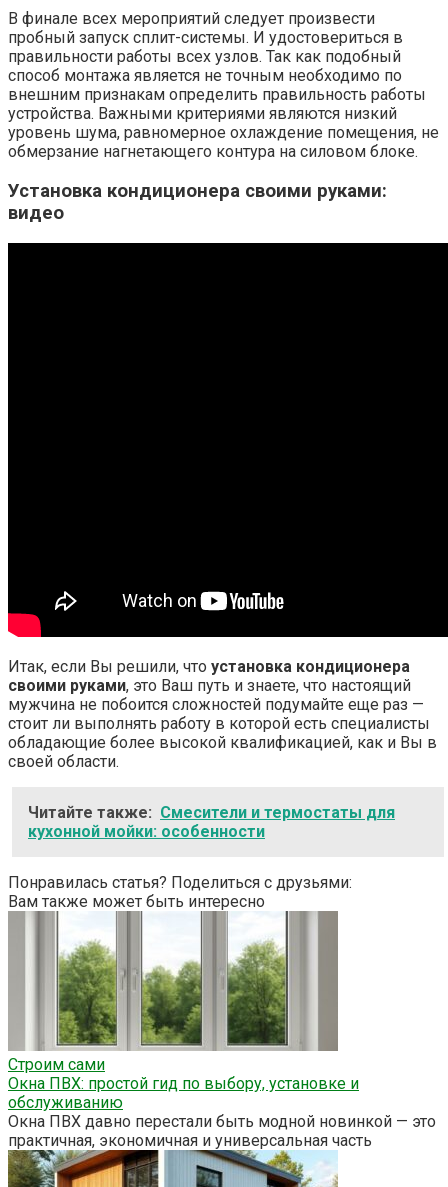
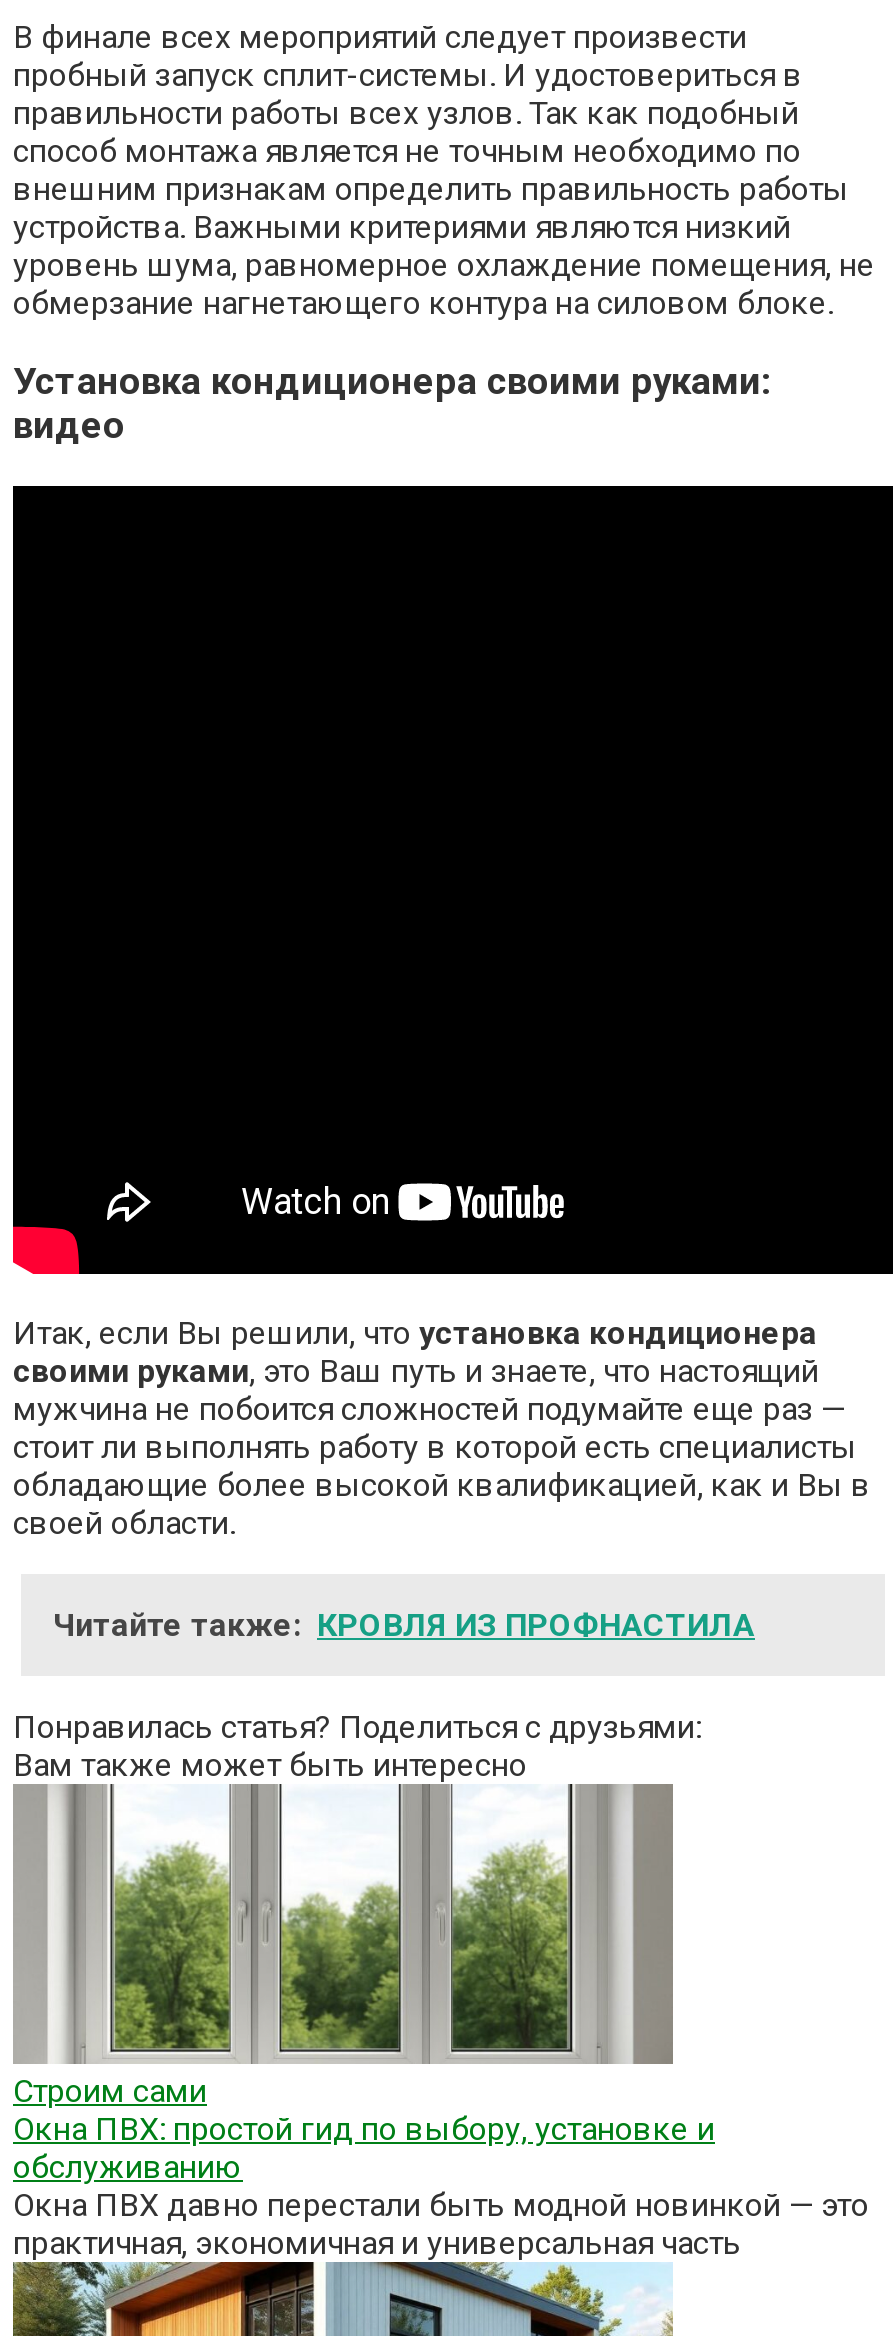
- Читайте также: Смесители и термостаты для
- кухонной мойки: особенности
+ Читайте также: КРОВЛЯ ИЗ ПРОФНАСТИЛА
